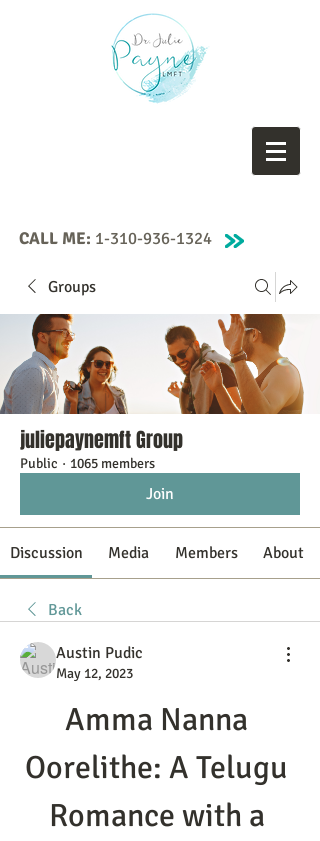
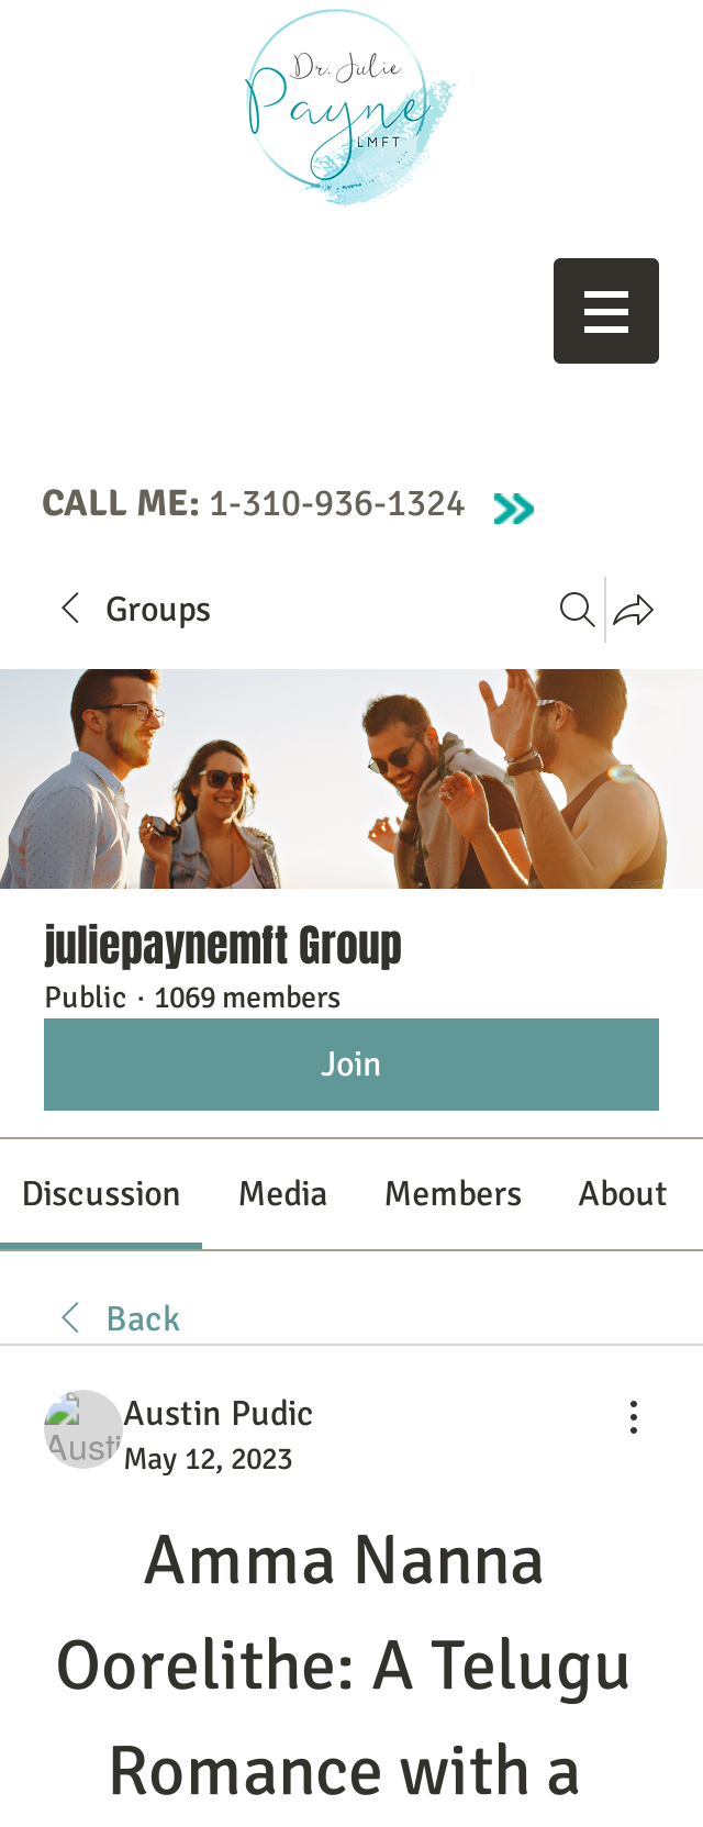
- Public · 1065 members
+ Public · 1069 members
